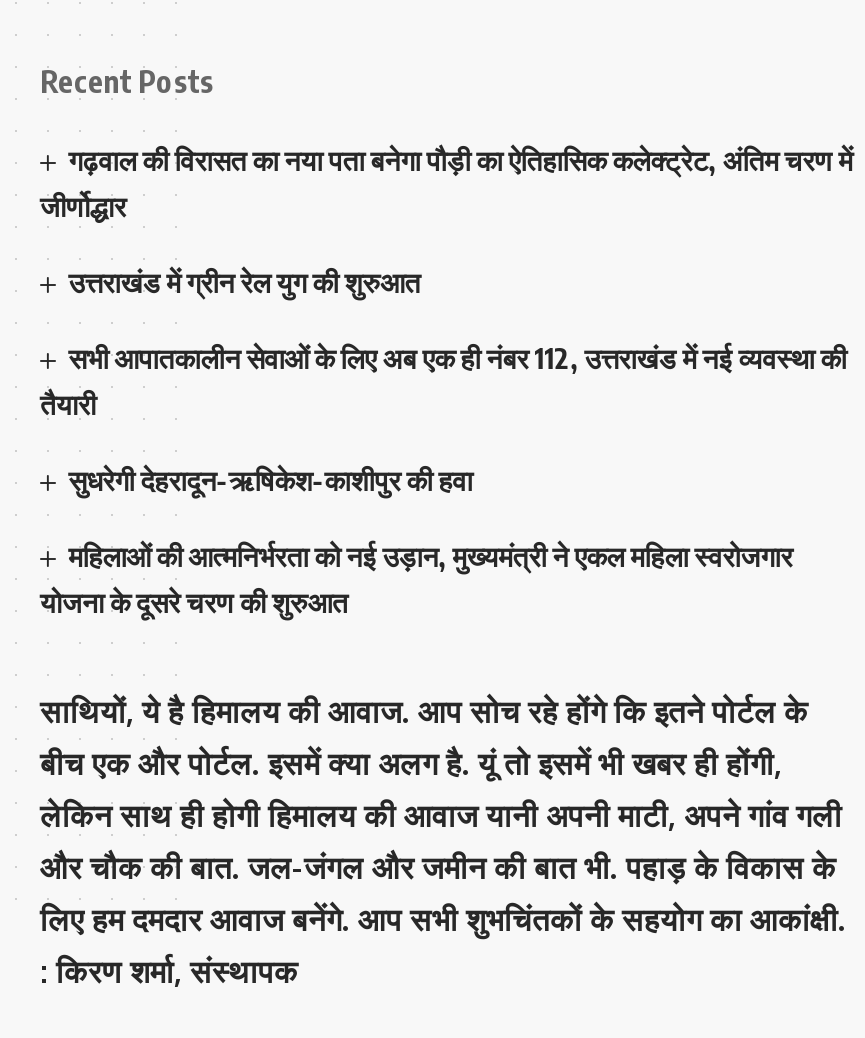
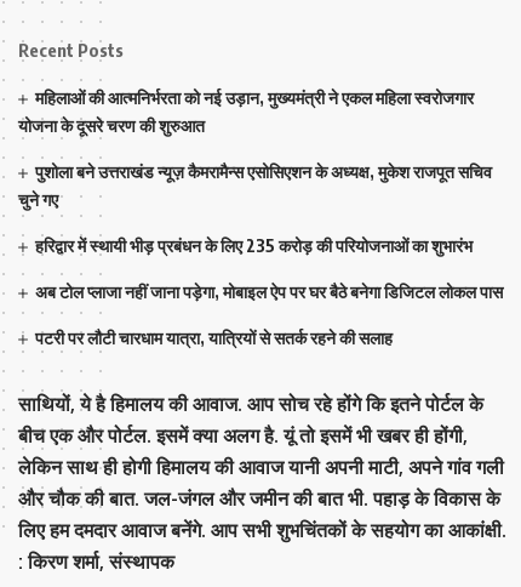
- गढ़वाल की विरासत का नया पता बनेगा पौड़ी का ऐतिहासिक कलेक्ट्रेट, अंतिम चरण में
- जीर्णोद्धार
- उत्तराखंड में ग्रीन रेल युग की शुरुआत
- सभी आपातकालीन सेवाओं के लिए अब एक ही नंबर 112, उत्तराखंड में नई व्यवस्था की
- तैयारी
- सुधरेगी देहरादून-ऋषिकेश-काशीपुर की हवा

moved up: महिलाओं की आत्मनिर्भरता को नई उड़ान, मुख्यमंत्री ने एकल महिला स्वरोजगार | योजना के दूसरे चरण की शुरुआत

+ पुशोला बने उत्तराखंड न्यूज़ कैमरामैन्स एसोसिएशन के अध्यक्ष, मुकेश राजपूत सचिव
+ चुने गए
+ हरिद्वार में स्थायी भीड़ प्रबंधन के लिए 235 करोड़ की परियोजनाओं का शुभारंभ
+ अब टोल प्लाजा नहीं जाना पड़ेगा, मोबाइल ऐप पर घर बैठे बनेगा डिजिटल लोकल पास
+ पटरी पर लौटी चारधाम यात्रा, यात्रियों से सतर्क रहने की सलाह
